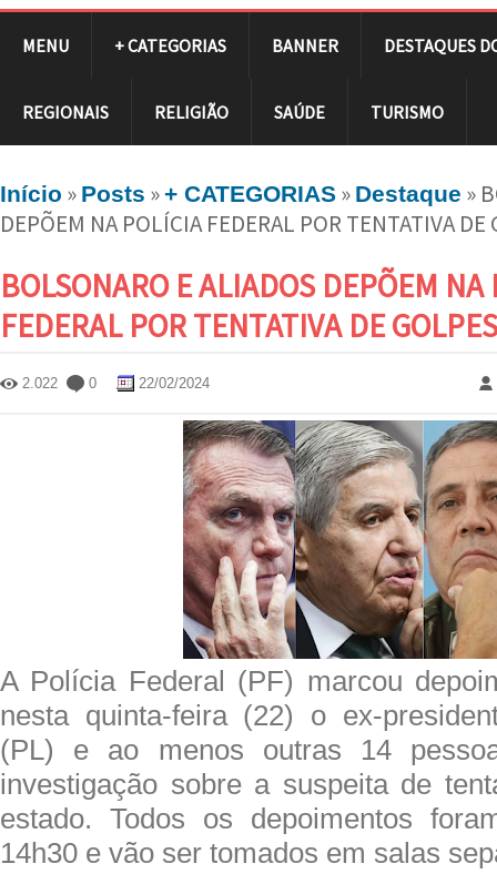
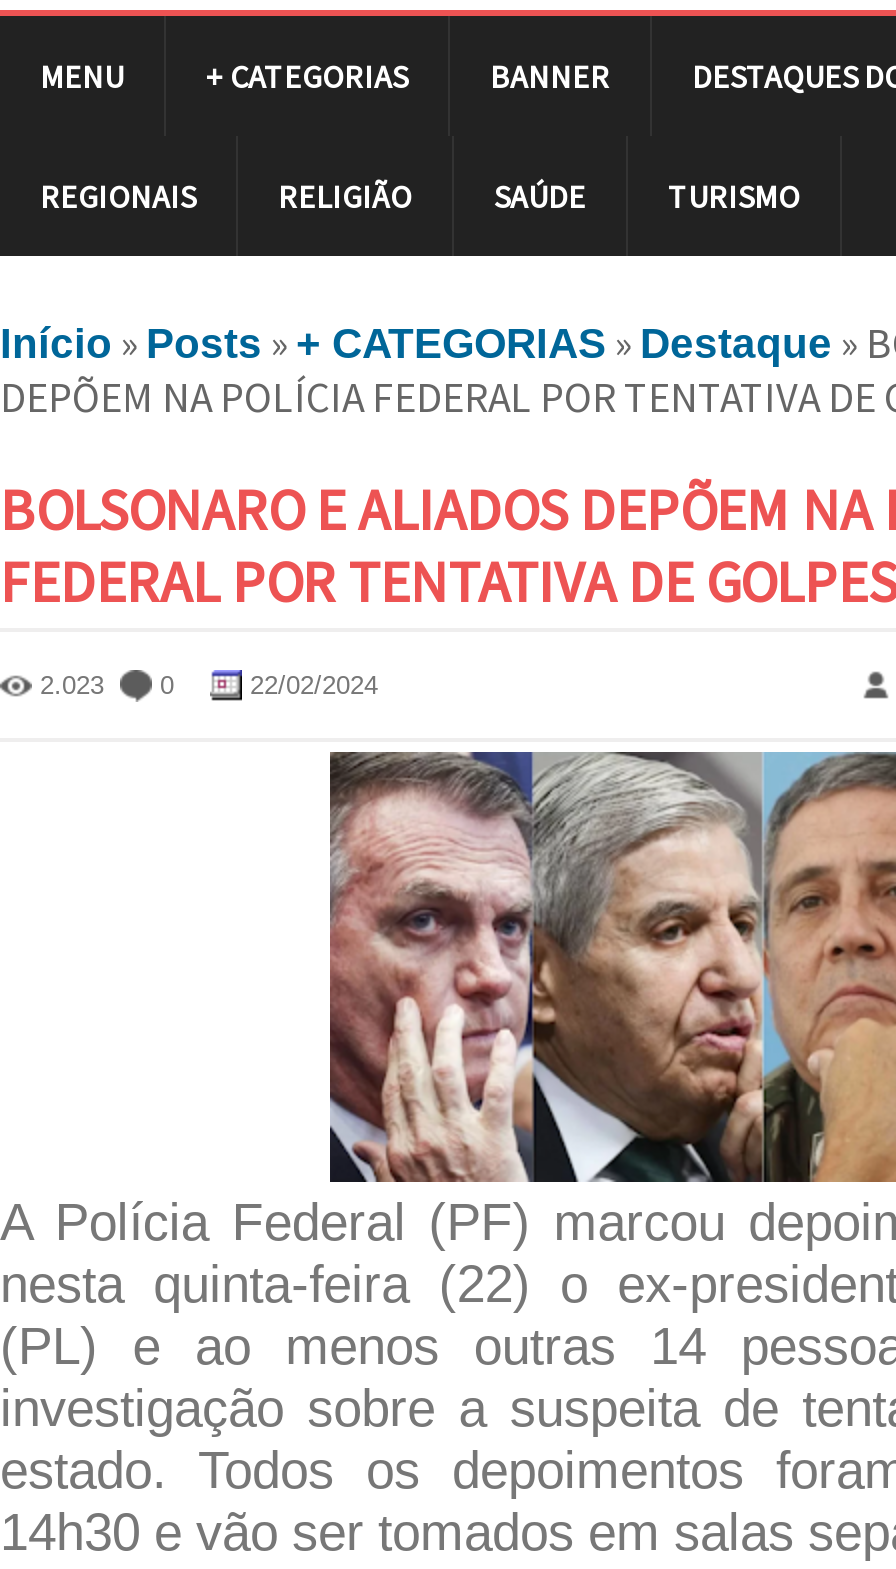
- 2.022 0
+ 2.023 0
